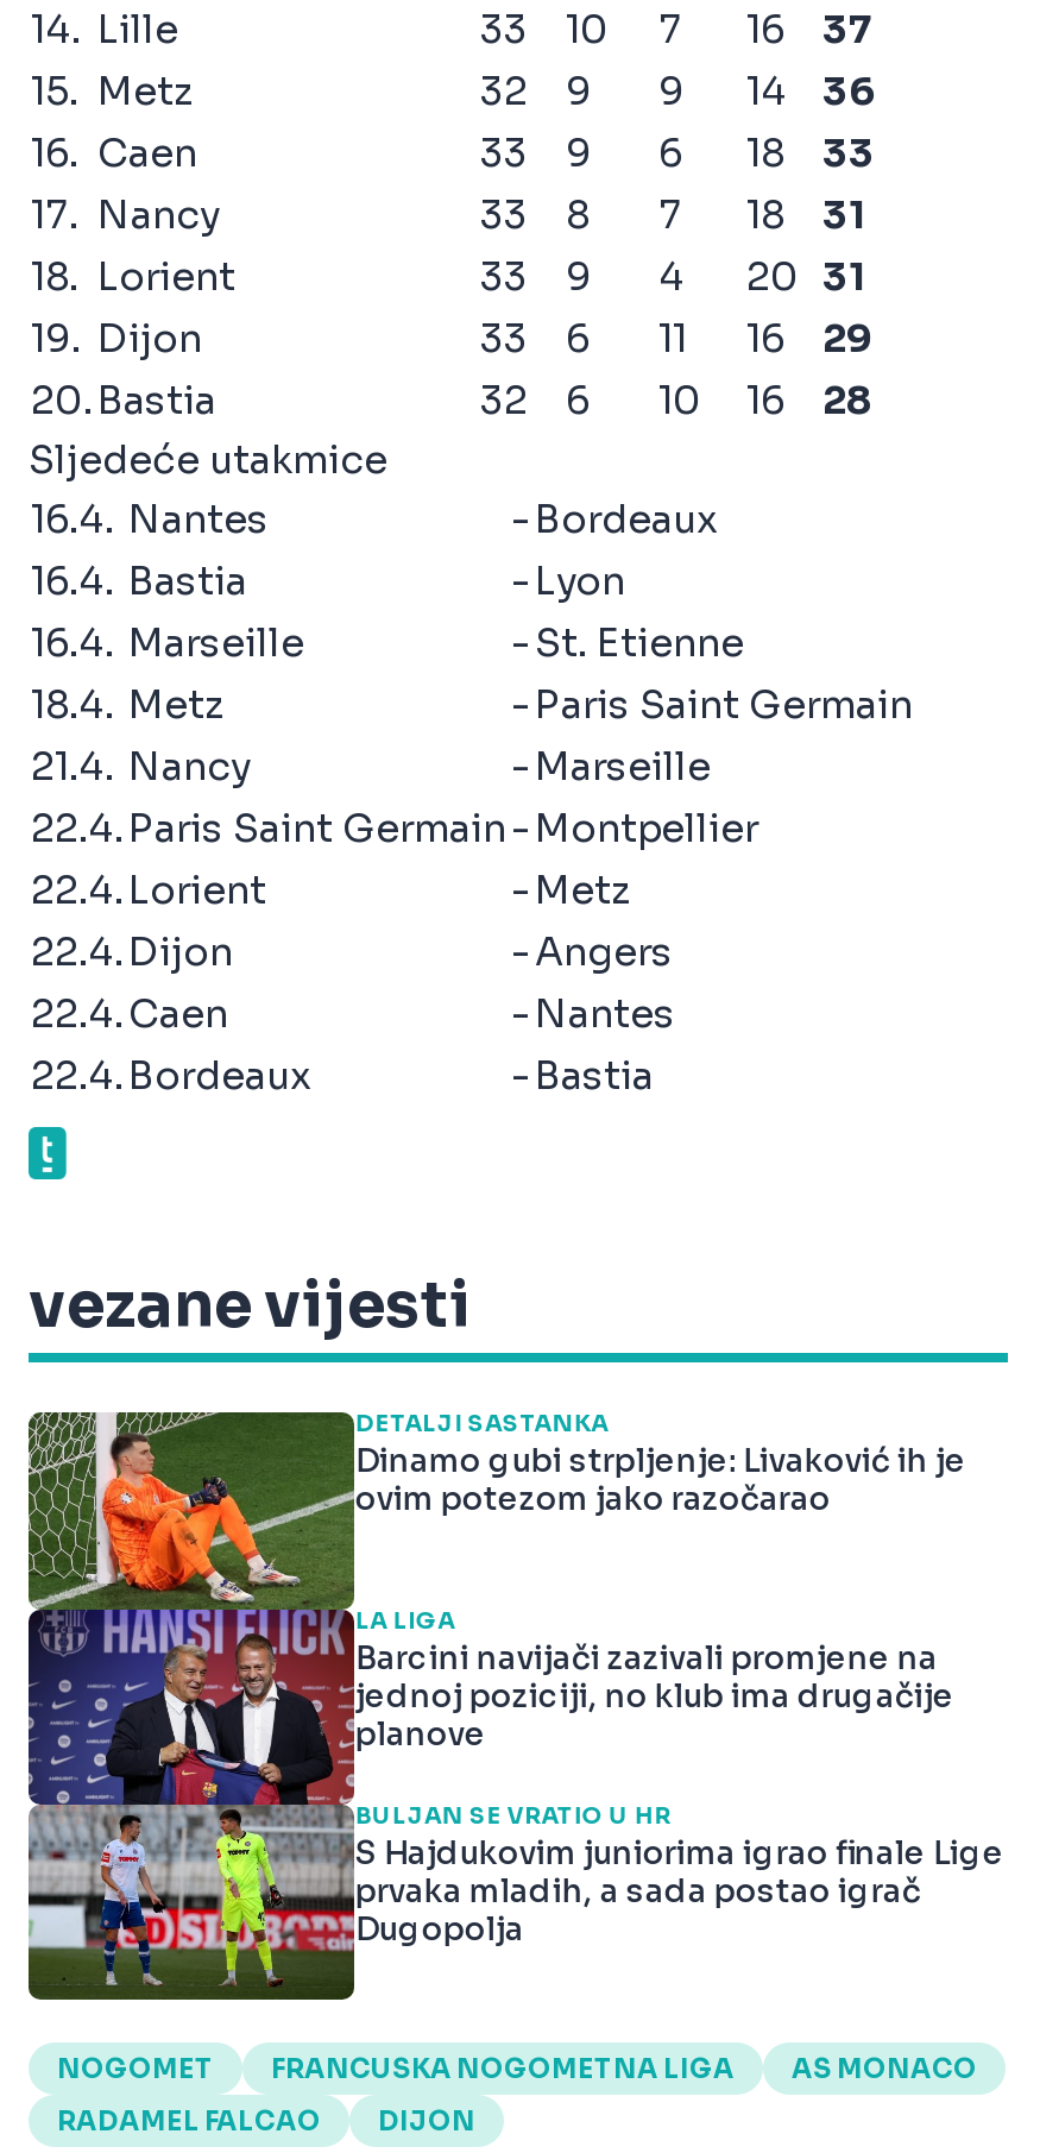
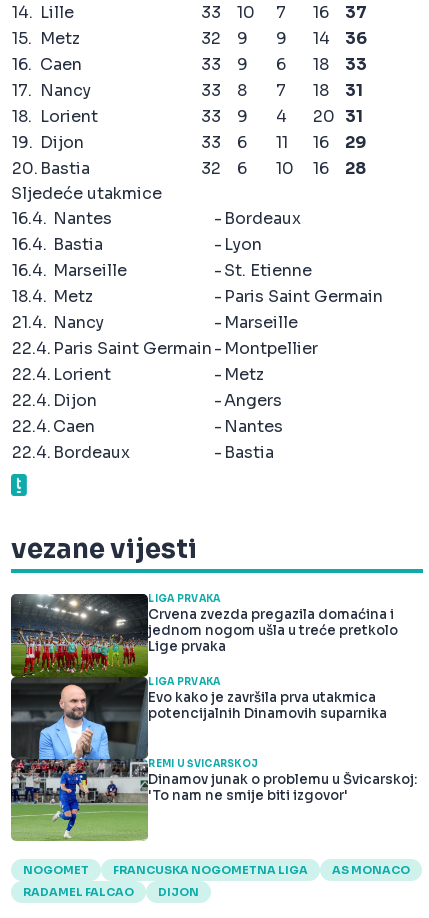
- [image]
- DETALJI SASTANKA
- Dinamo gubi strpljenje: Livaković ih je
- ovim potezom jako razočarao
+ [image]
+ LIGA PRVAKA
+ Crvena zvezda pregazila domaćina i
+ jednom nogom ušla u treće pretkolo
+ Lige prvaka

- LA LIGA
- Barcini navijači zazivali promjene na
- jednoj poziciji, no klub ima drugačije
- planove
+ LIGA PRVAKA
+ Evo kako je završila prva utakmica
+ potencijalnih Dinamovih suparnika

- BULJAN SE VRATIO U HR
- S Hajdukovim juniorima igrao finale Lige
- prvaka mladih, a sada postao igrač
- Dugopolja
+ REMI U ŠVICARSKOJ
+ Dinamov junak o problemu u Švicarskoj:
+ 'To nam ne smije biti izgovor'
